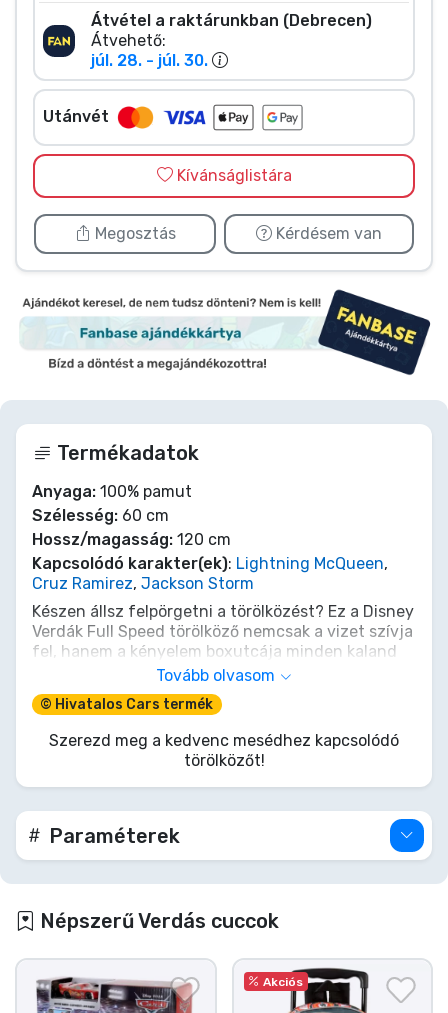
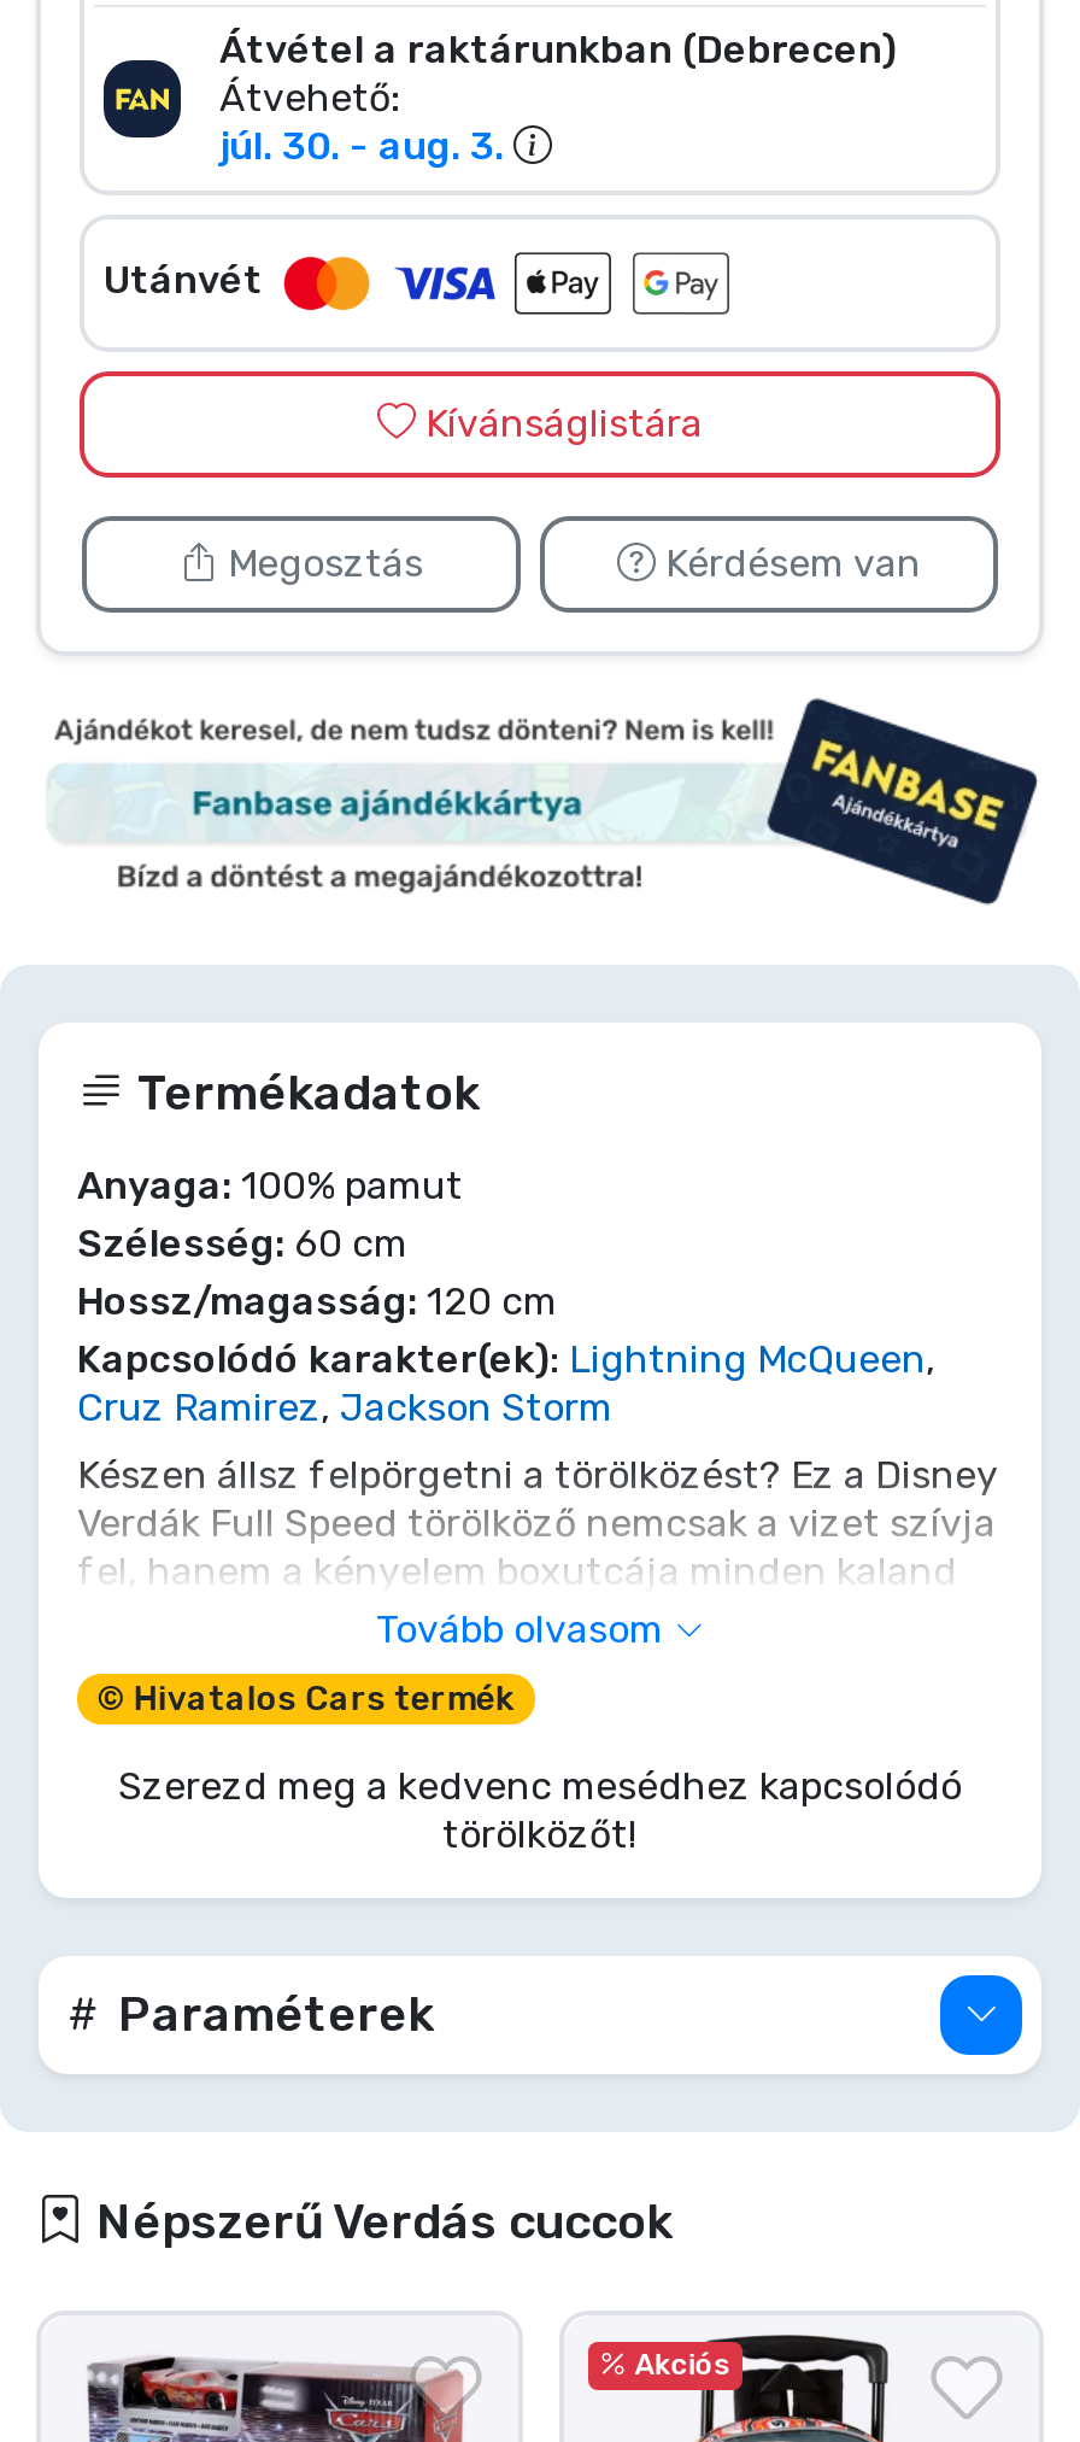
- júl. 28. - júl. 30.
+ júl. 30. - aug. 3.
